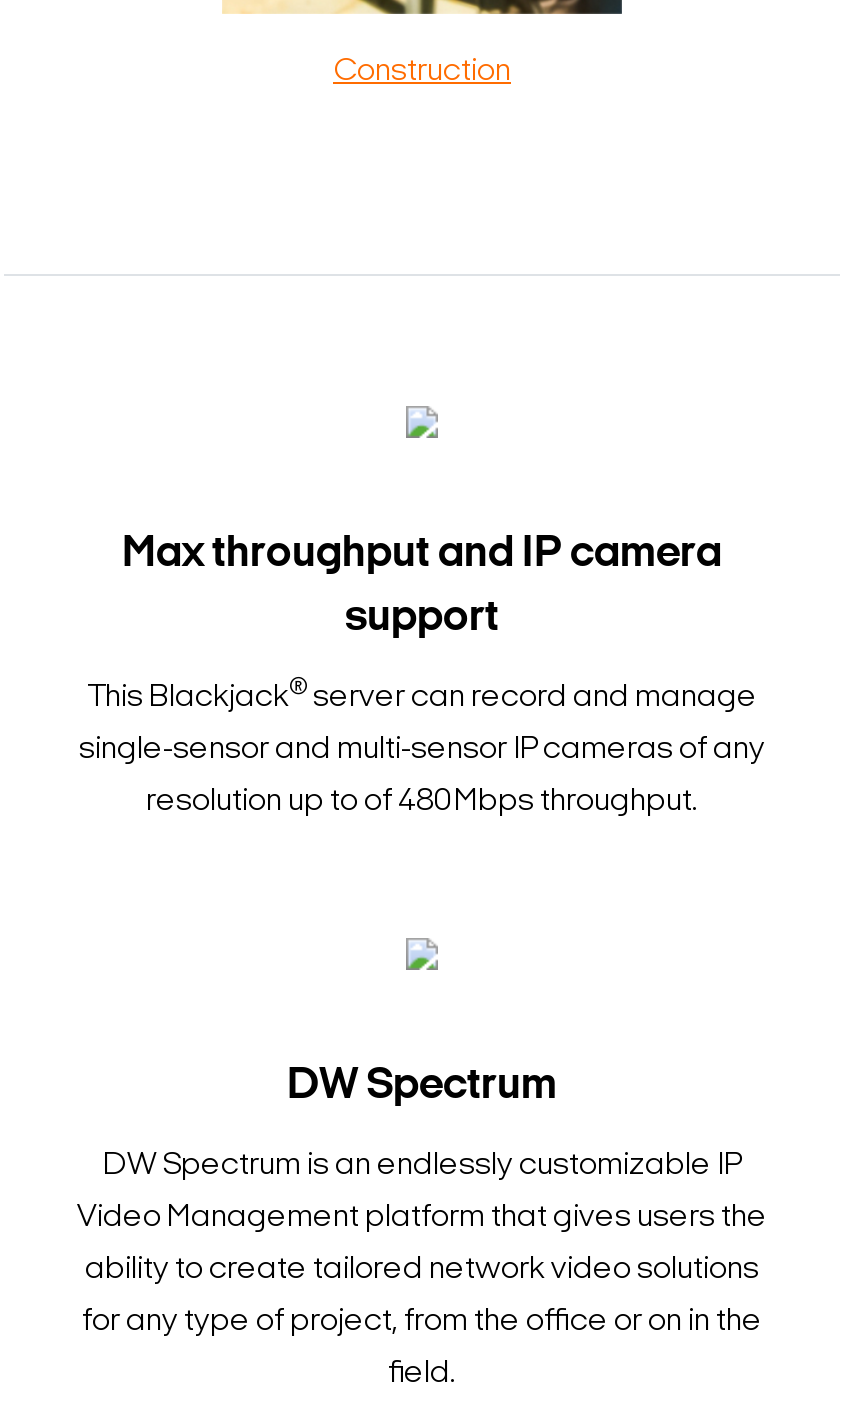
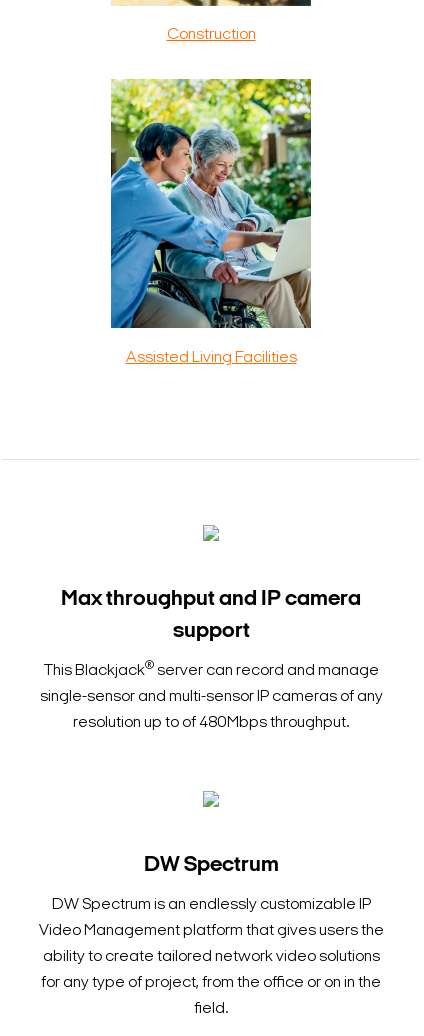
+ [image]
+ Assisted Living Facilities
